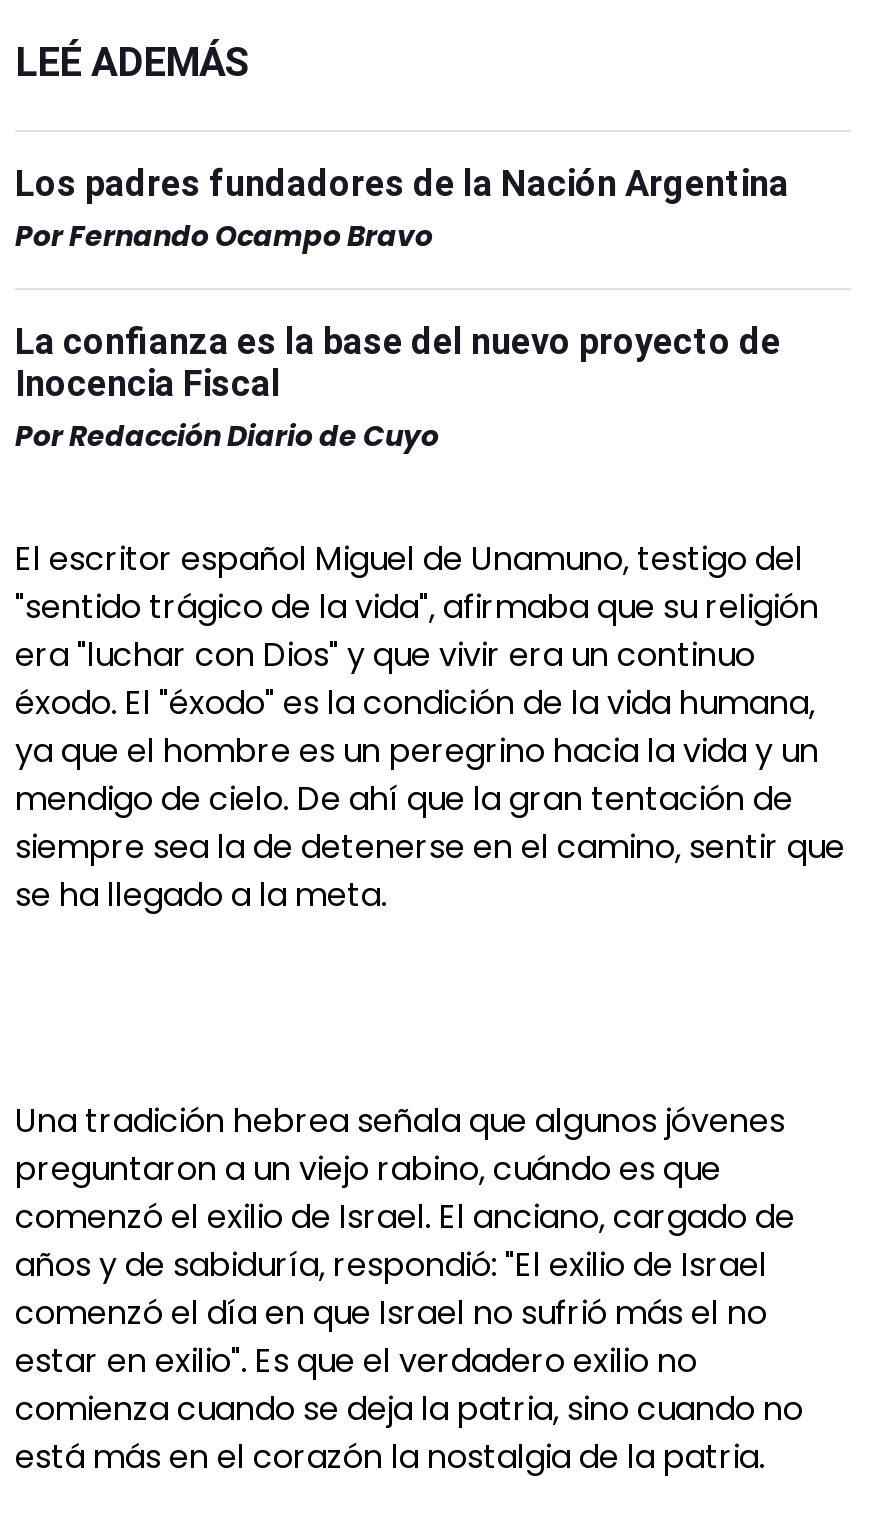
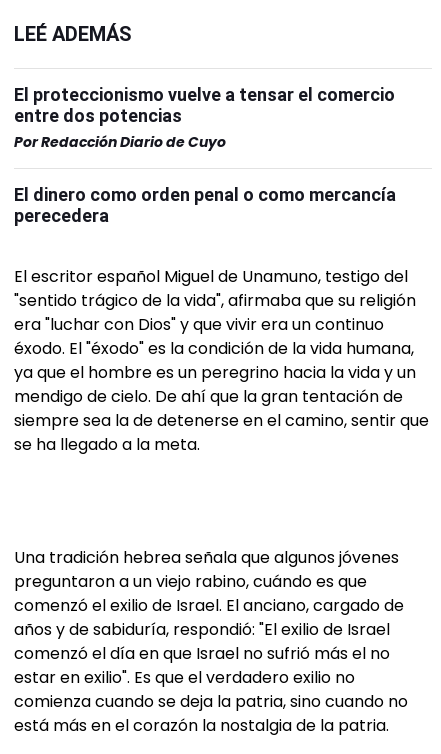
- Los padres fundadores de la Nación Argentina
- Por Fernando Ocampo Bravo
- La confianza es la base del nuevo proyecto de
- Inocencia Fiscal
+ El proteccionismo vuelve a tensar el comercio
+ entre dos potencias

moved up: Por Redacción Diario de Cuyo

+ El dinero como orden penal o como mercancía
+ perecedera
